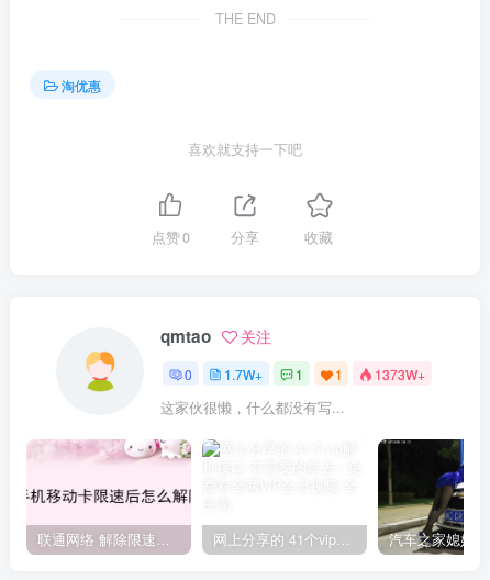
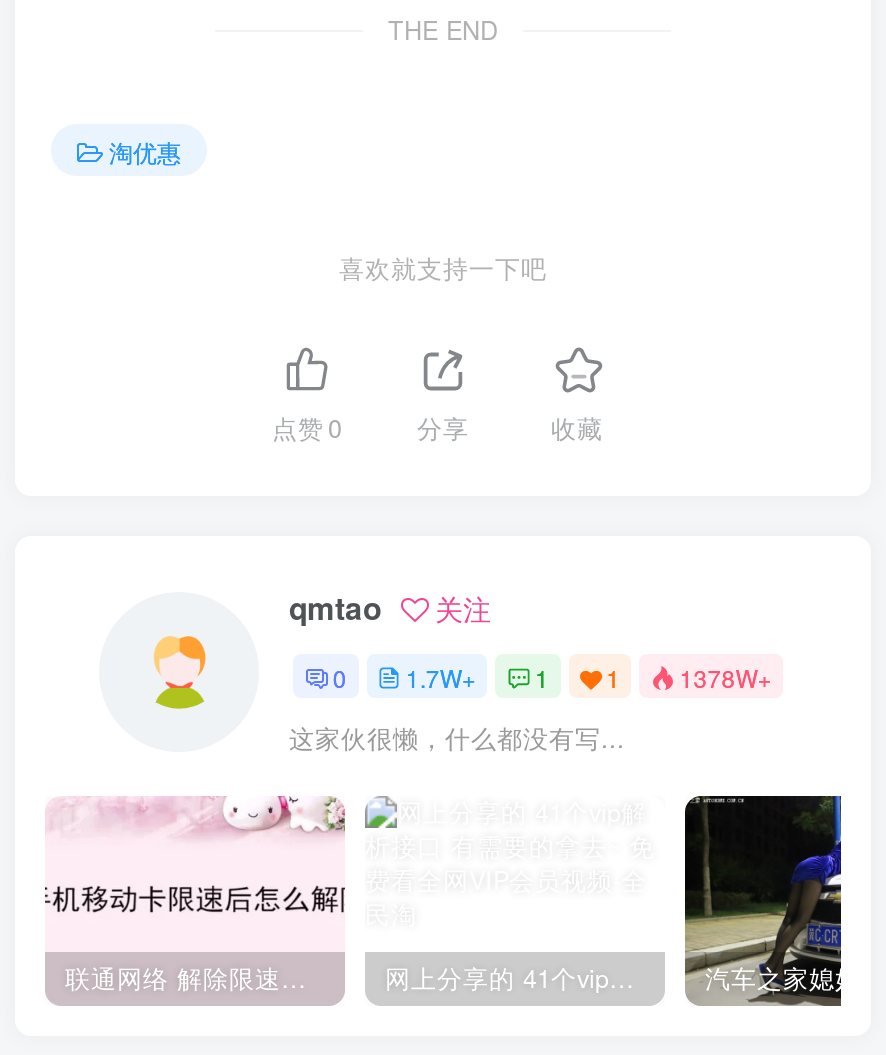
- 0 1.7W+ 1 1 1373W+
+ 0 1.7W+ 1 1 1378W+
